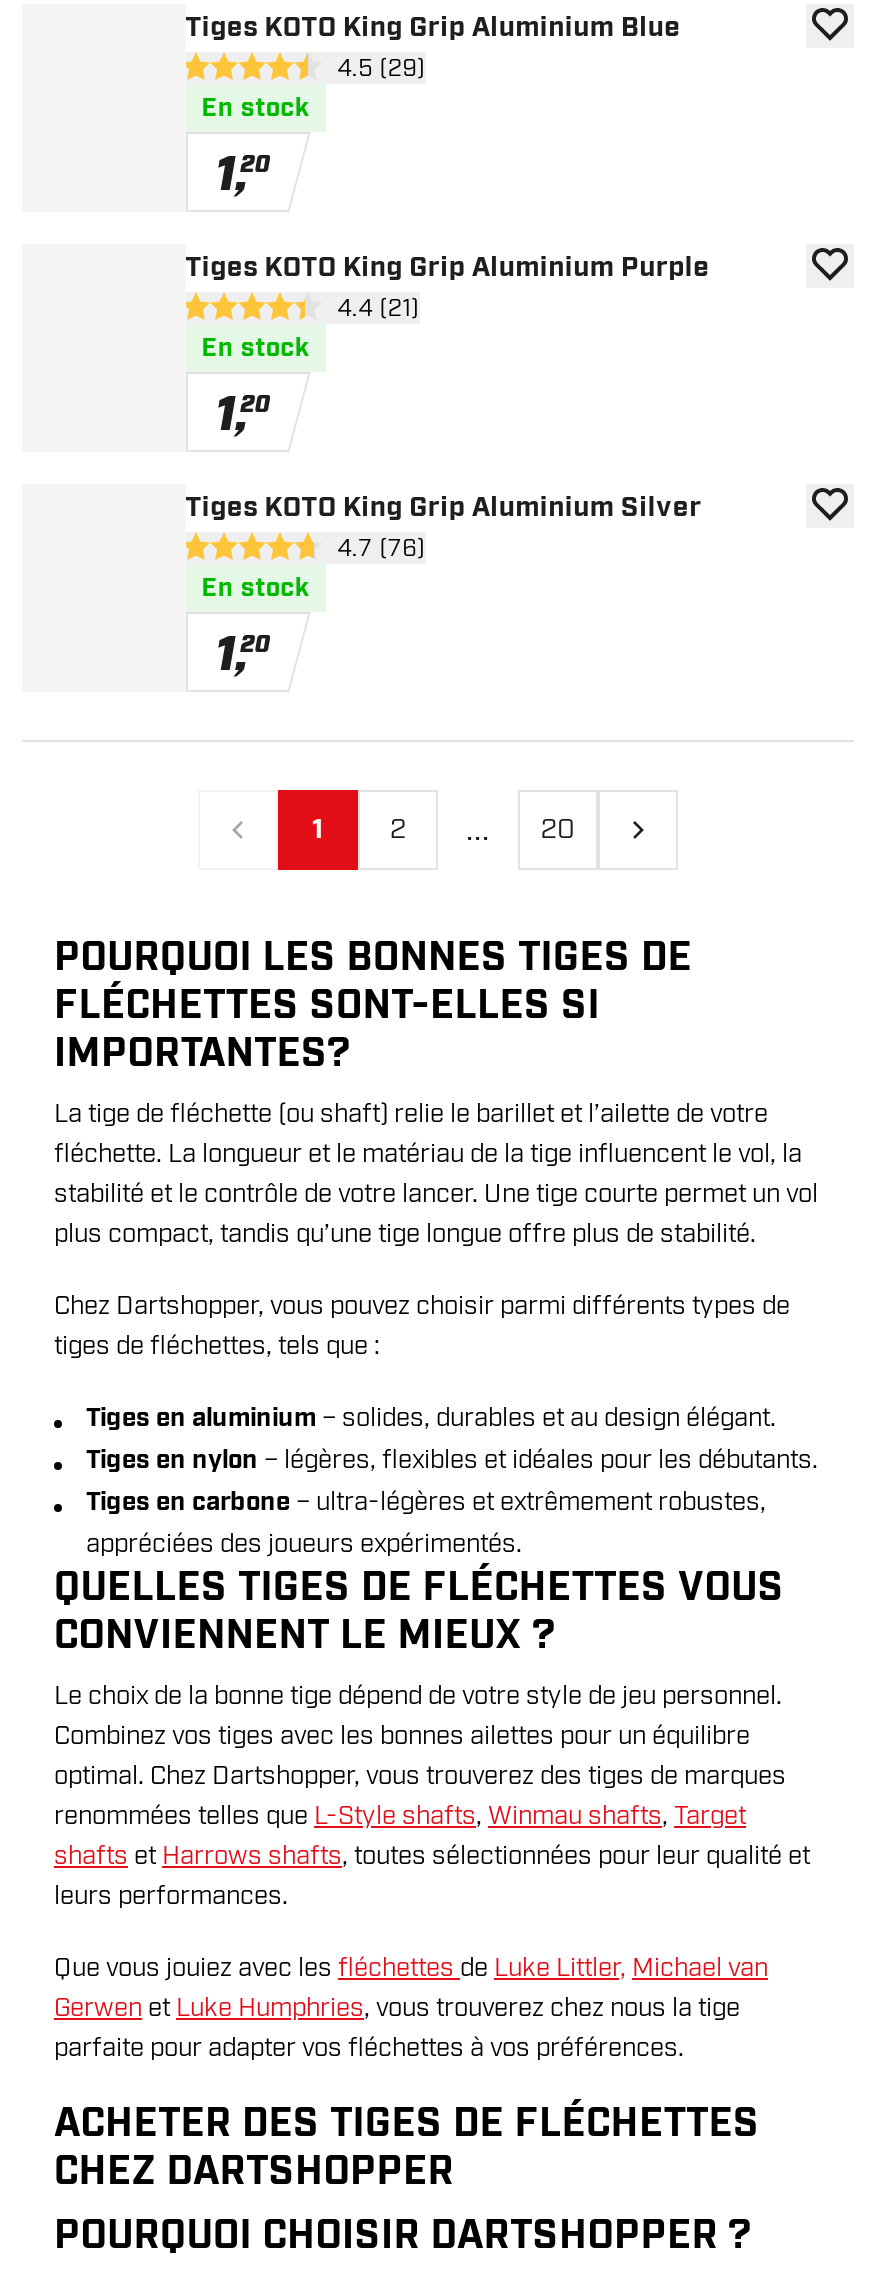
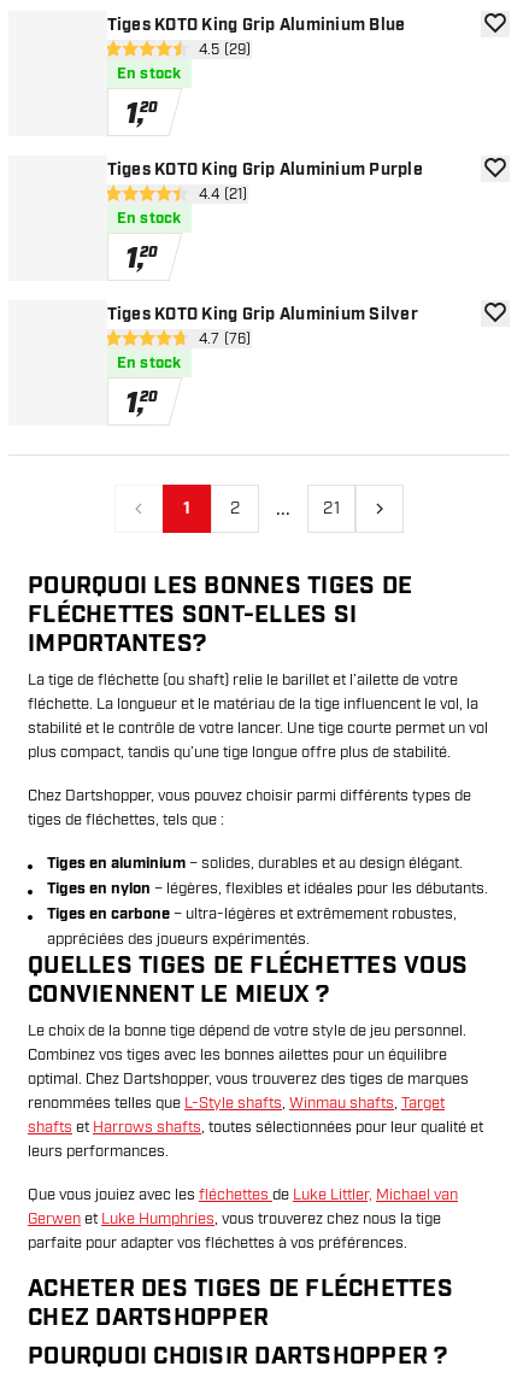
- 20
+ 21
